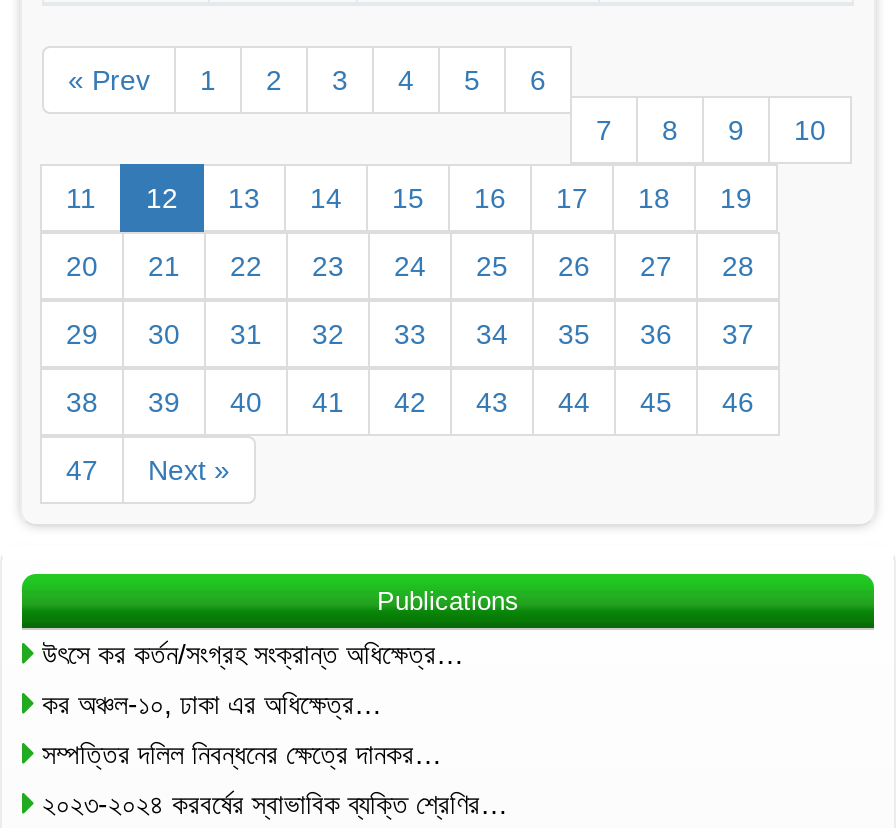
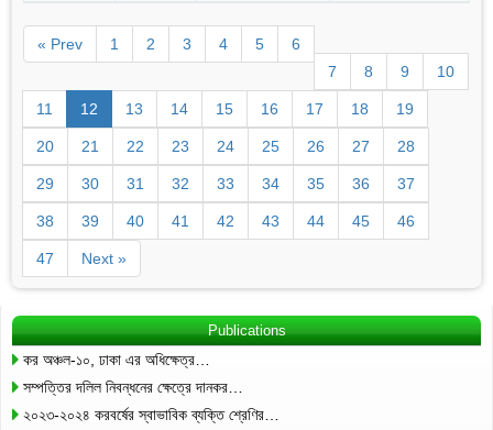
- উৎসে কর কর্তন/সংগ্রহ সংক্রান্ত অধিক্ষেত্র…
